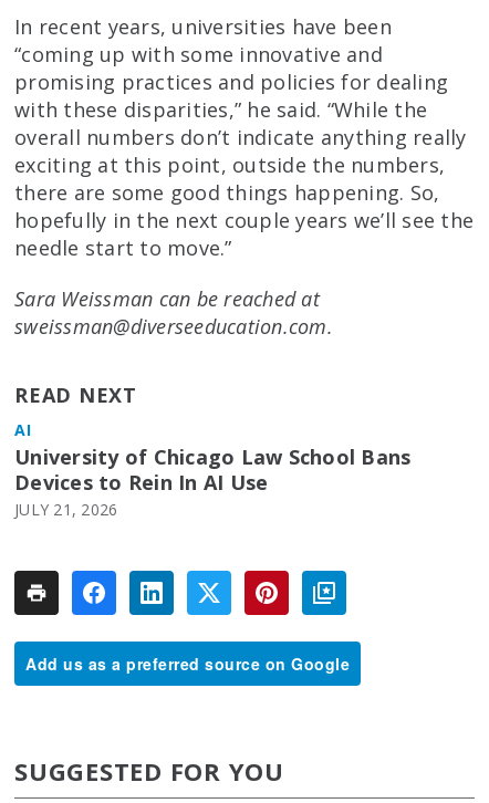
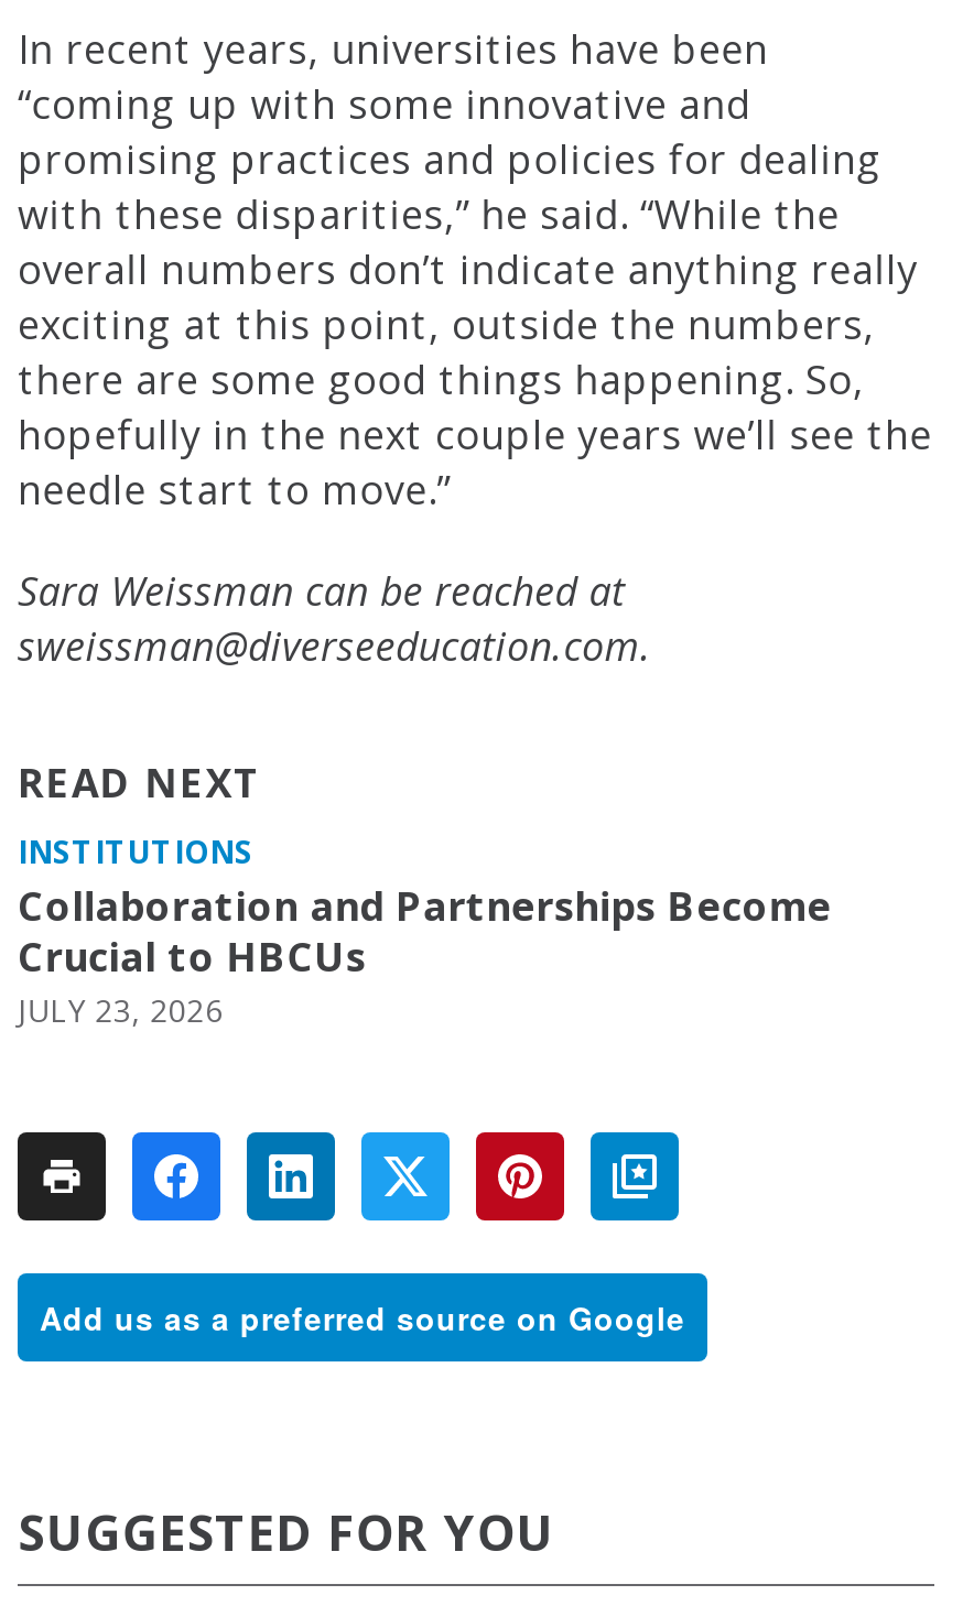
- AI
- University of Chicago Law School Bans
- Devices to Rein In AI Use
- JULY 21, 2026
+ INSTITUTIONS
+ Collaboration and Partnerships Become
+ Crucial to HBCUs
+ JULY 23, 2026
